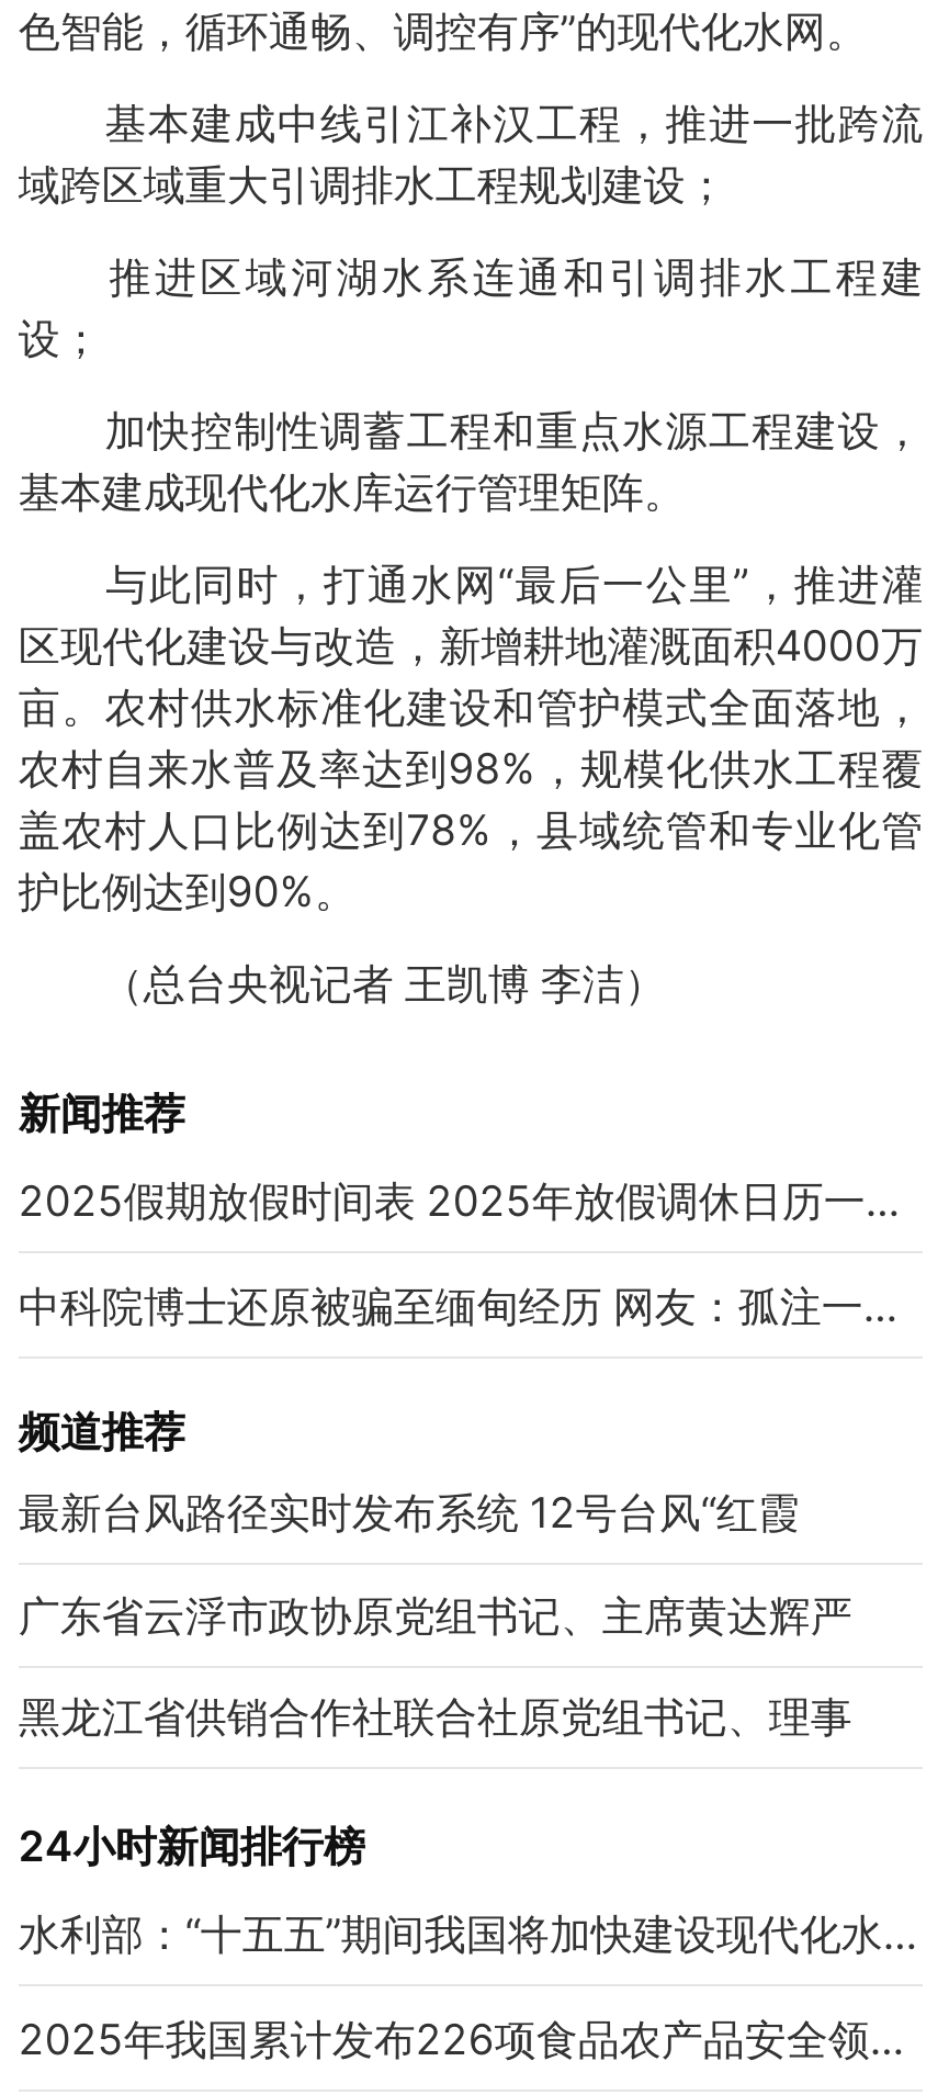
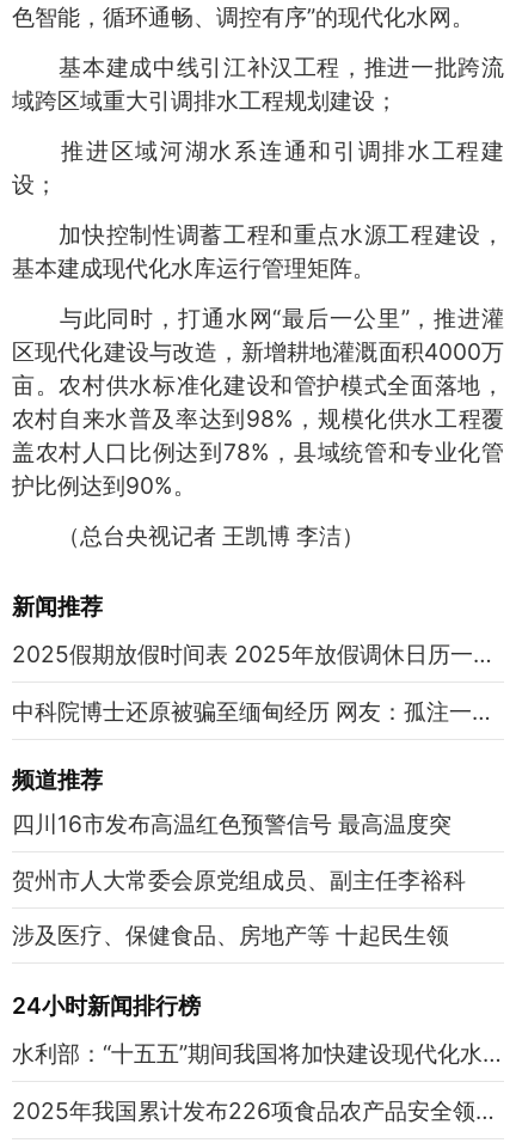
- 最新台风路径实时发布系统 12号台风“红霞
+ 四川16市发布高温红色预警信号 最高温度突

- 广东省云浮市政协原党组书记、主席黄达辉严
+ 贺州市人大常委会原党组成员、副主任李裕科

- 黑龙江省供销合作社联合社原党组书记、理事
+ 涉及医疗、保健食品、房地产等 十起民生领
